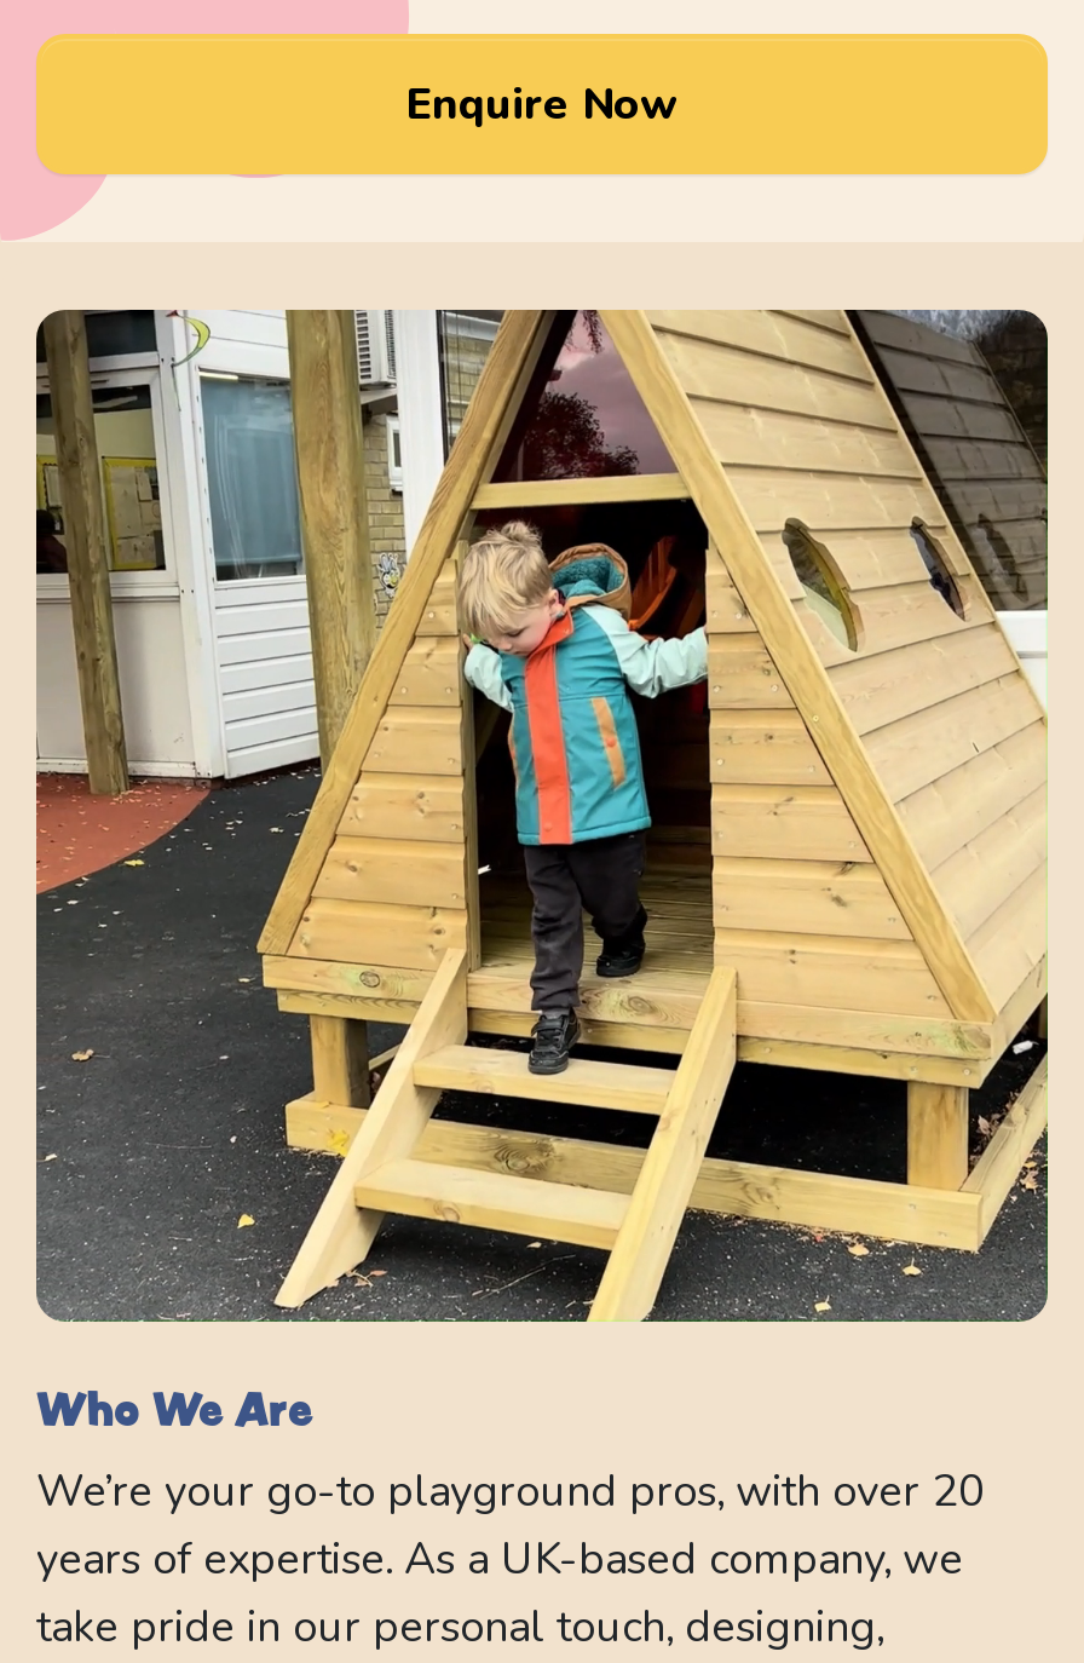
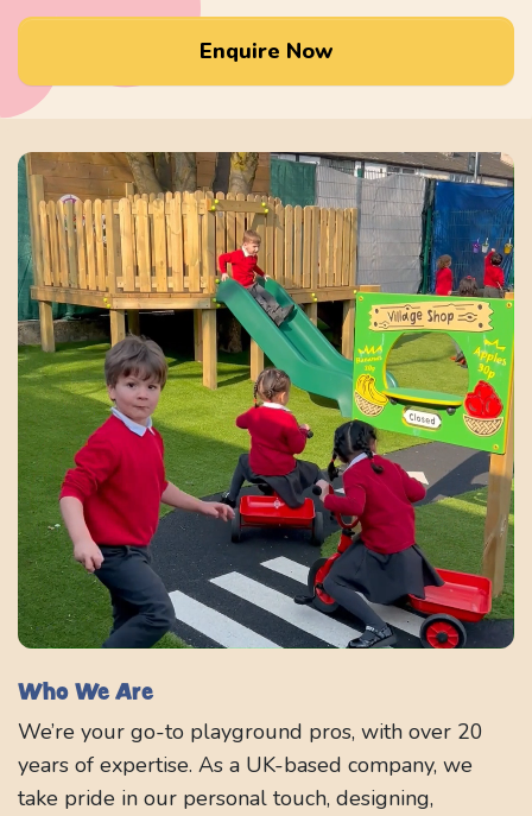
- [image]
+ [image]
